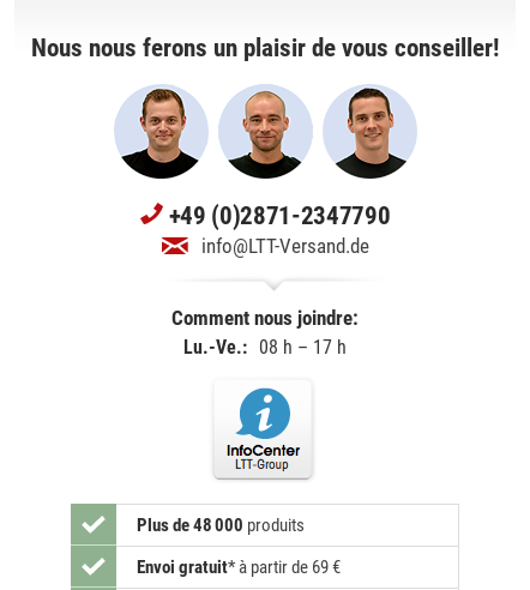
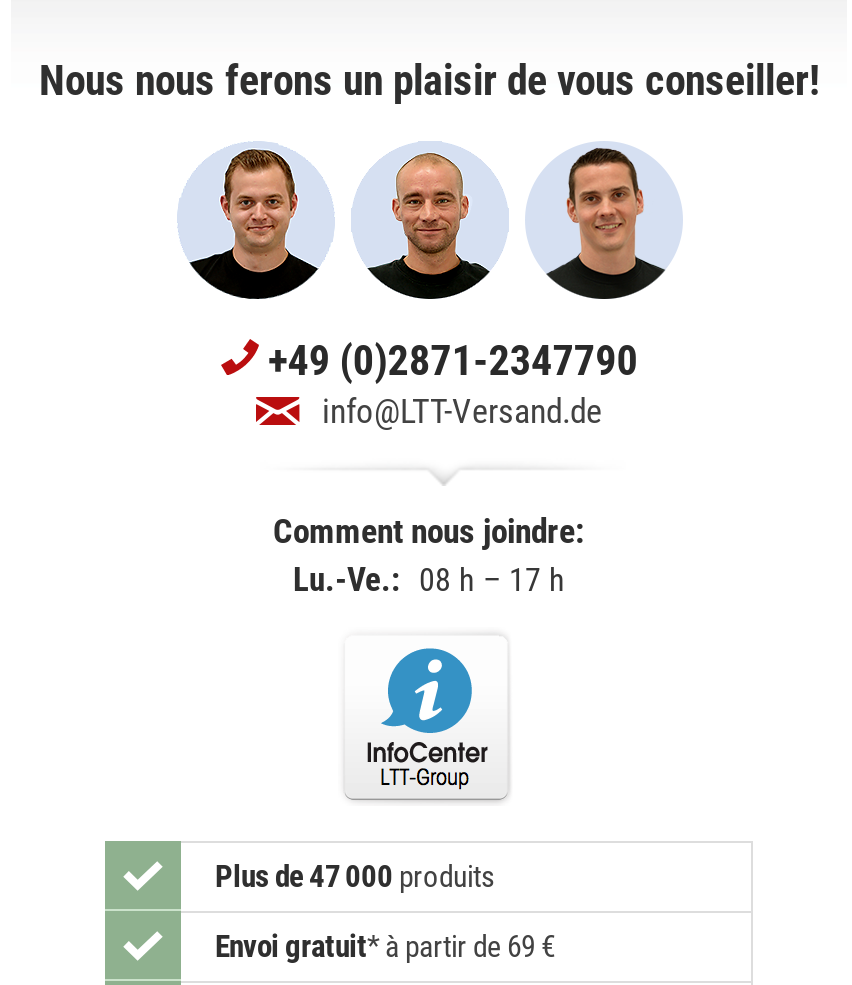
- Plus de 48 000 produits
+ Plus de 47 000 produits
